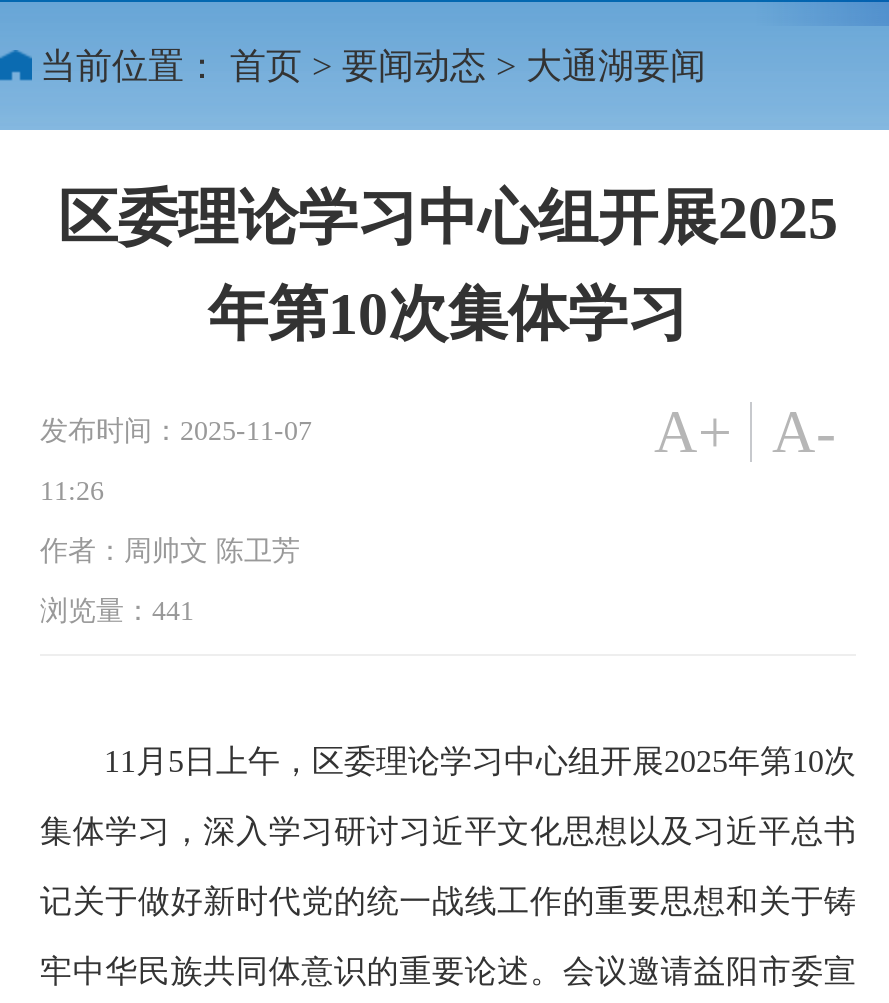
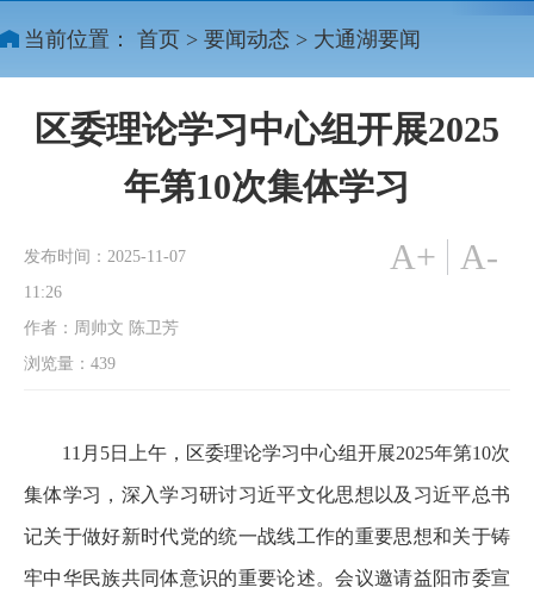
- 浏览量：441
+ 浏览量：439
